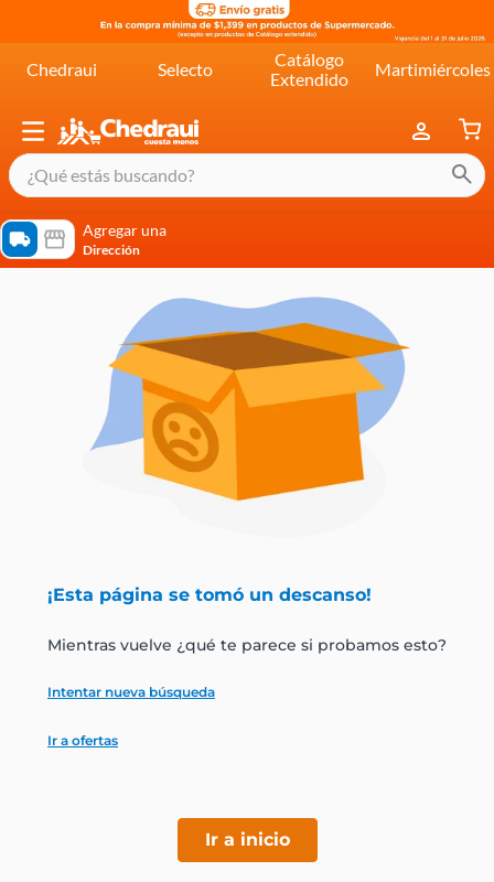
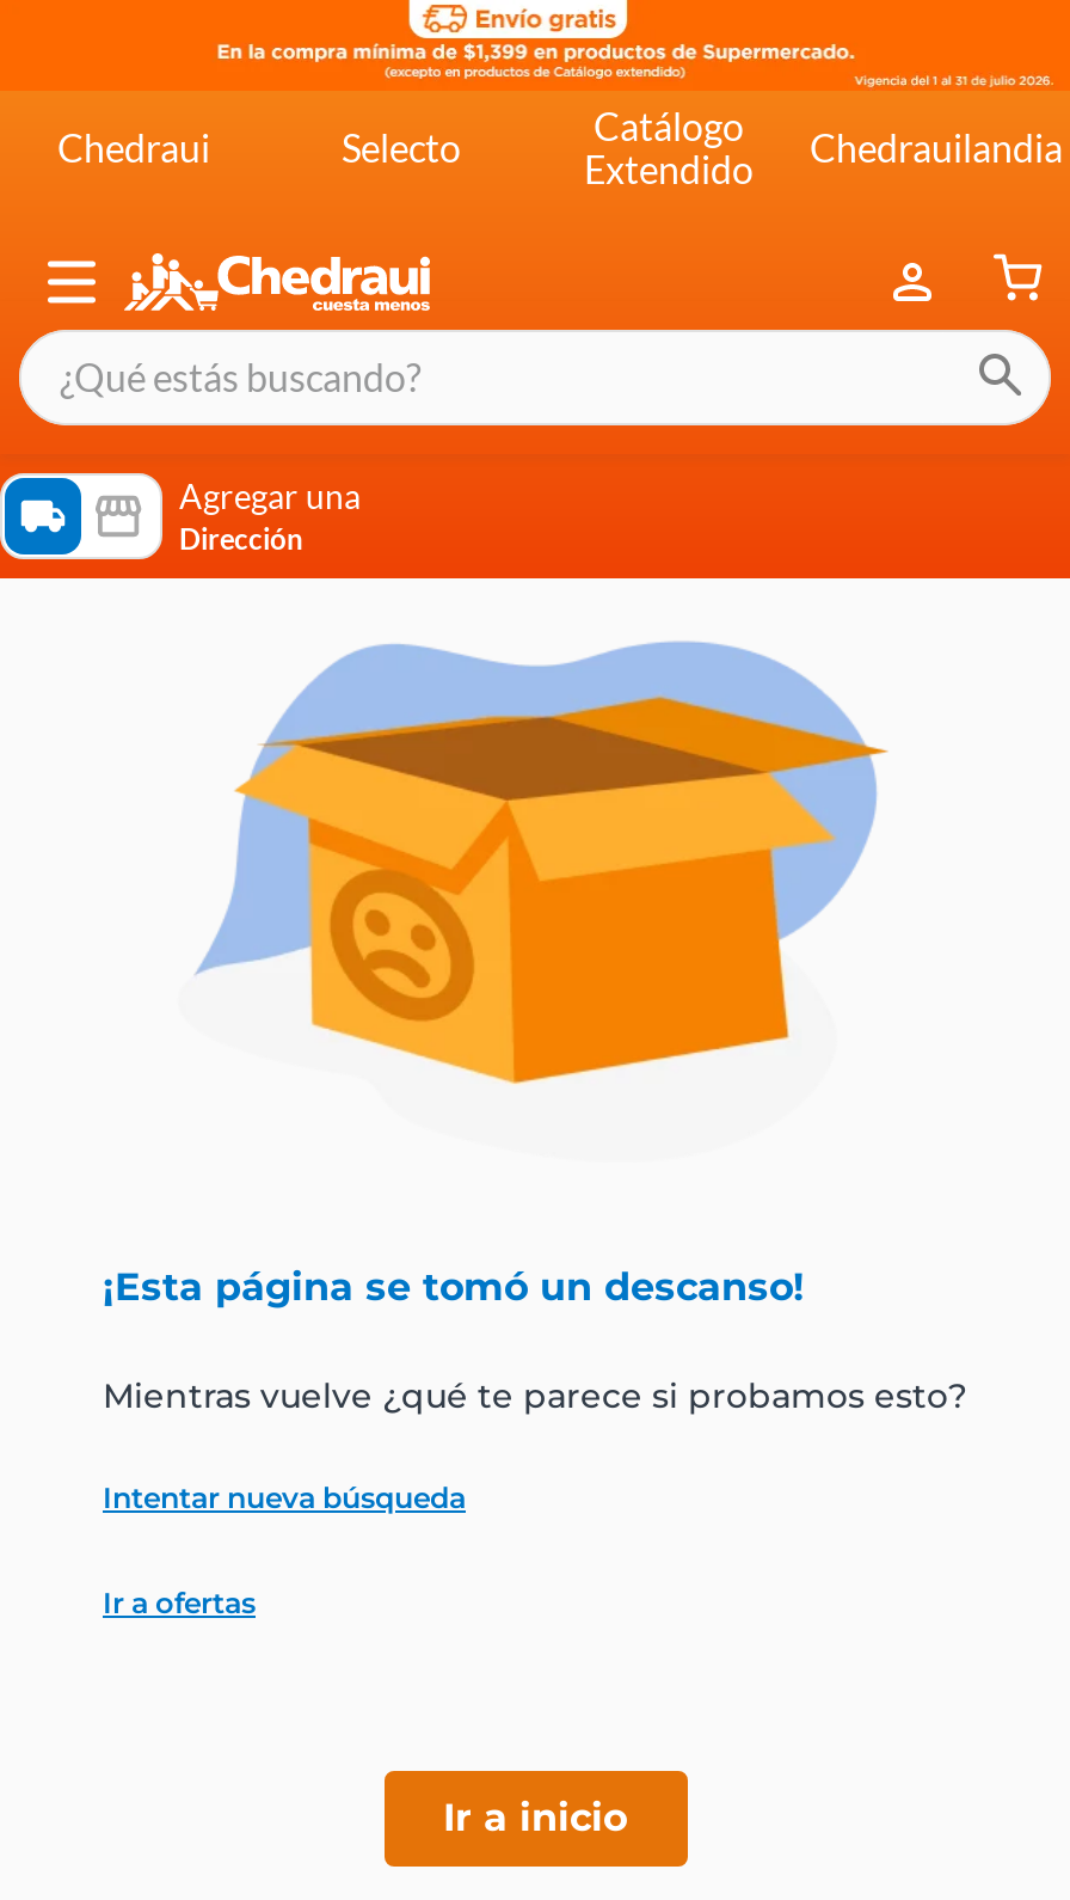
- Martimiércoles
+ Chedrauilandia
